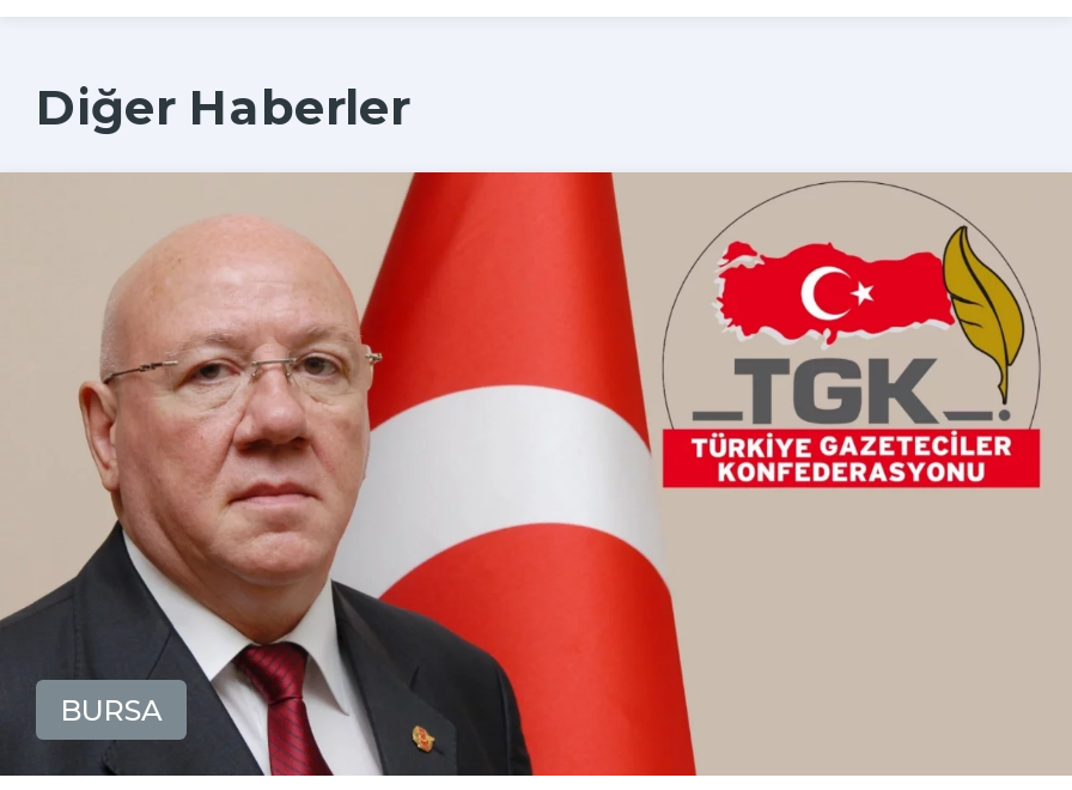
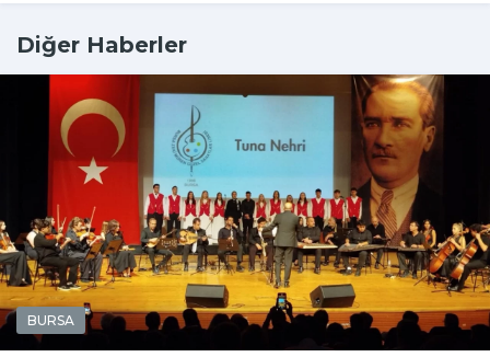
- [image]
+ [image]
